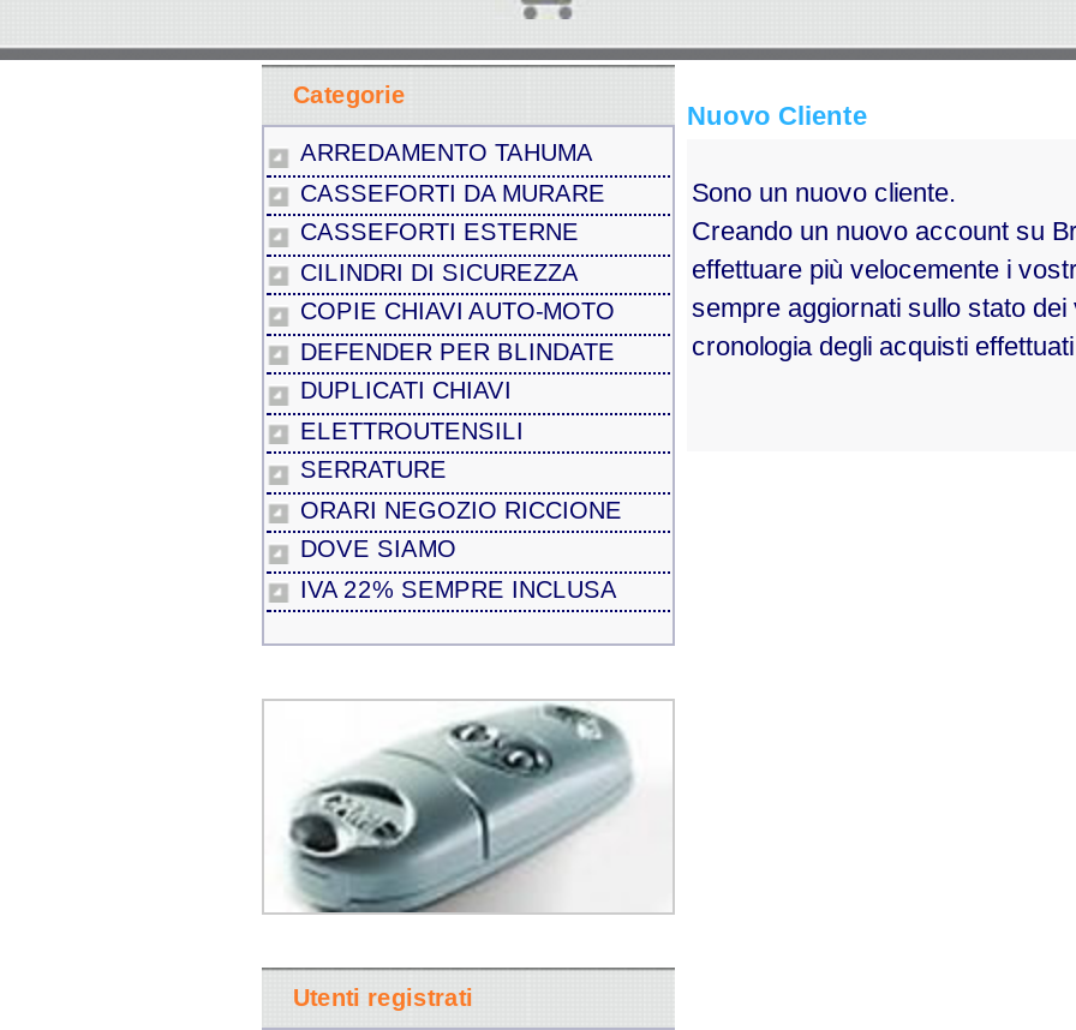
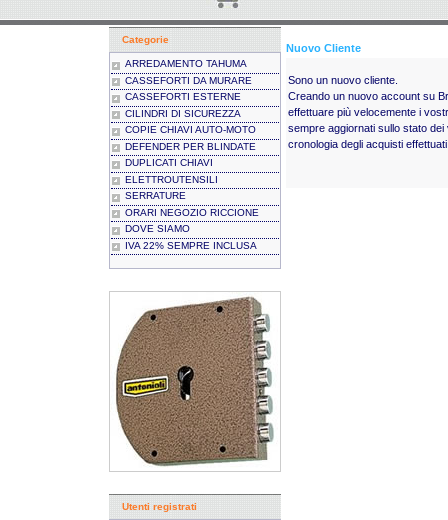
- [image]
+ [image]
